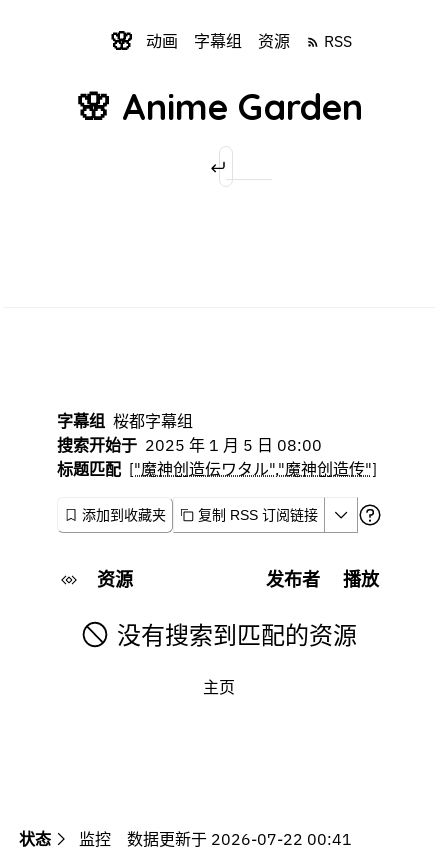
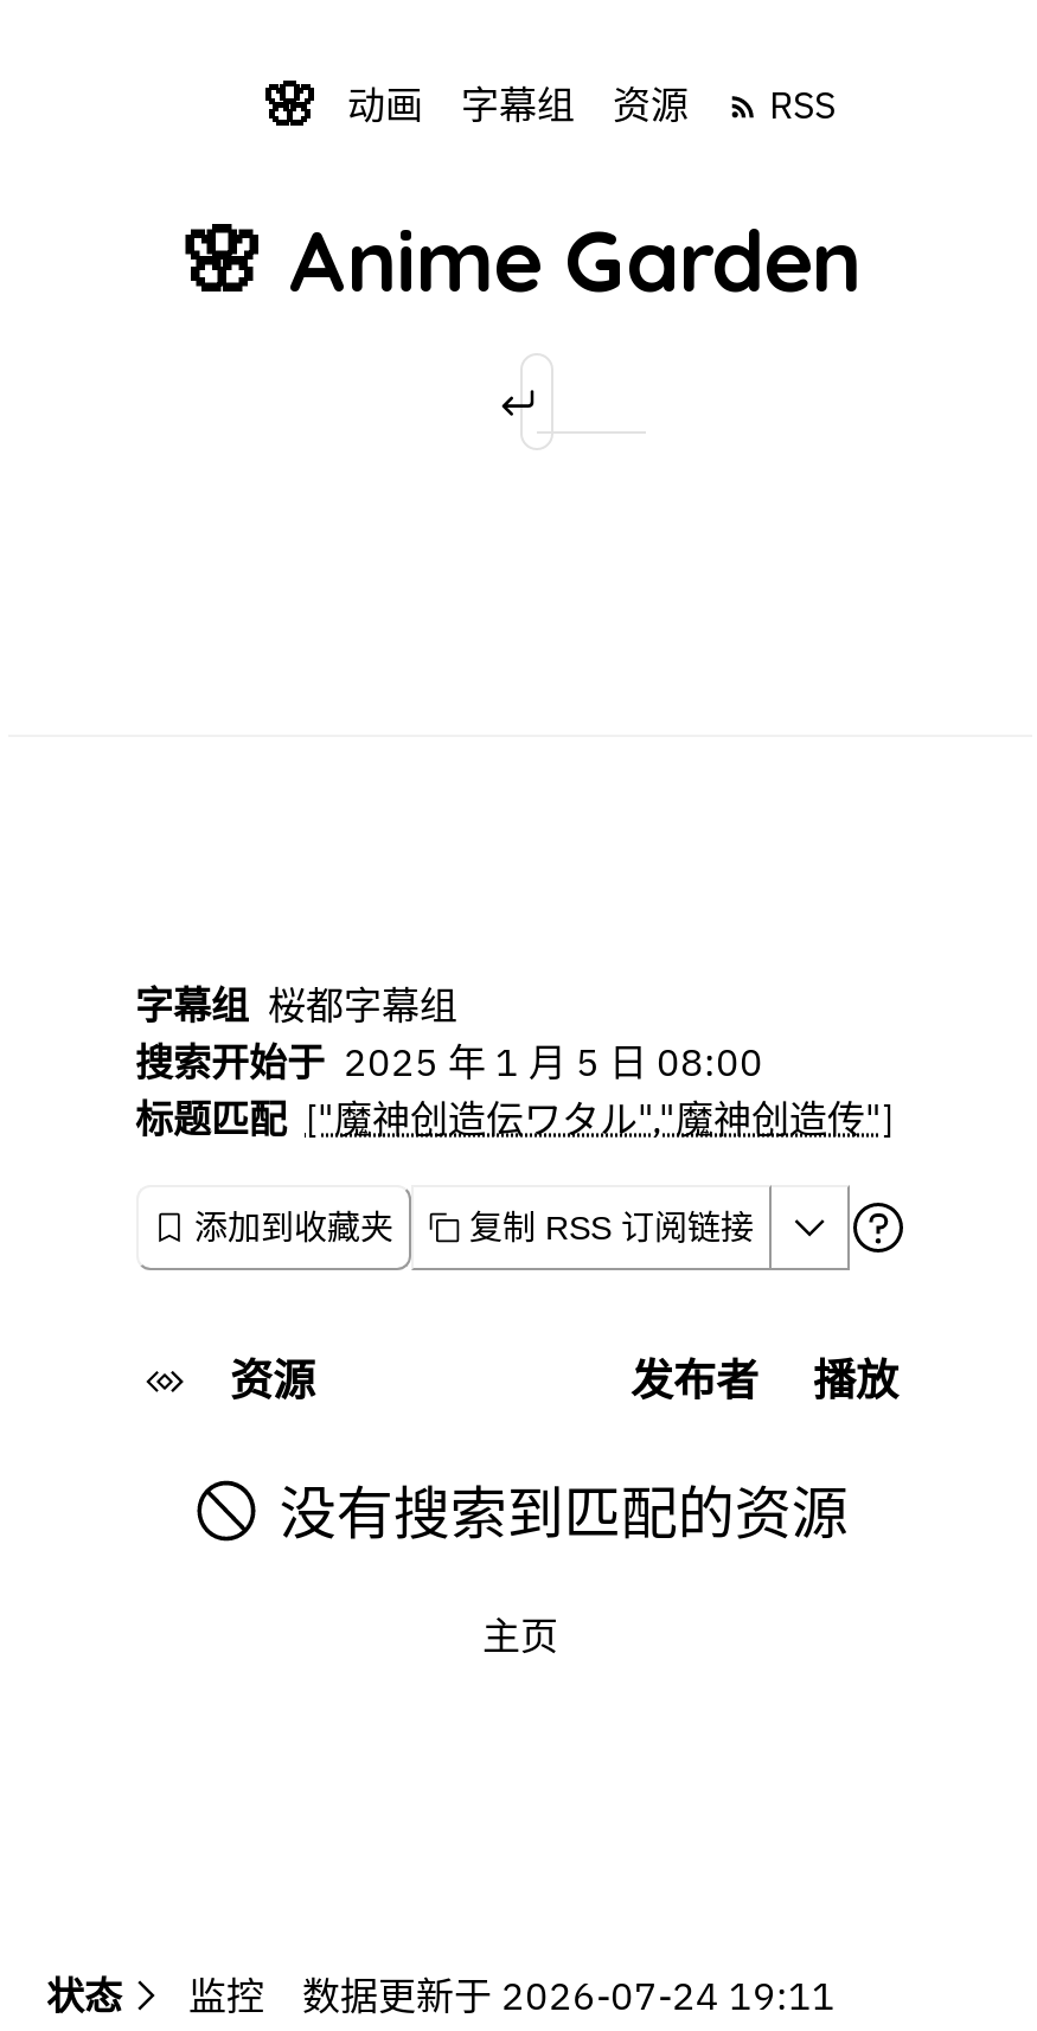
- 状态 监控 数据更新于 2026-07-22 00:41
+ 状态 监控 数据更新于 2026-07-24 19:11
